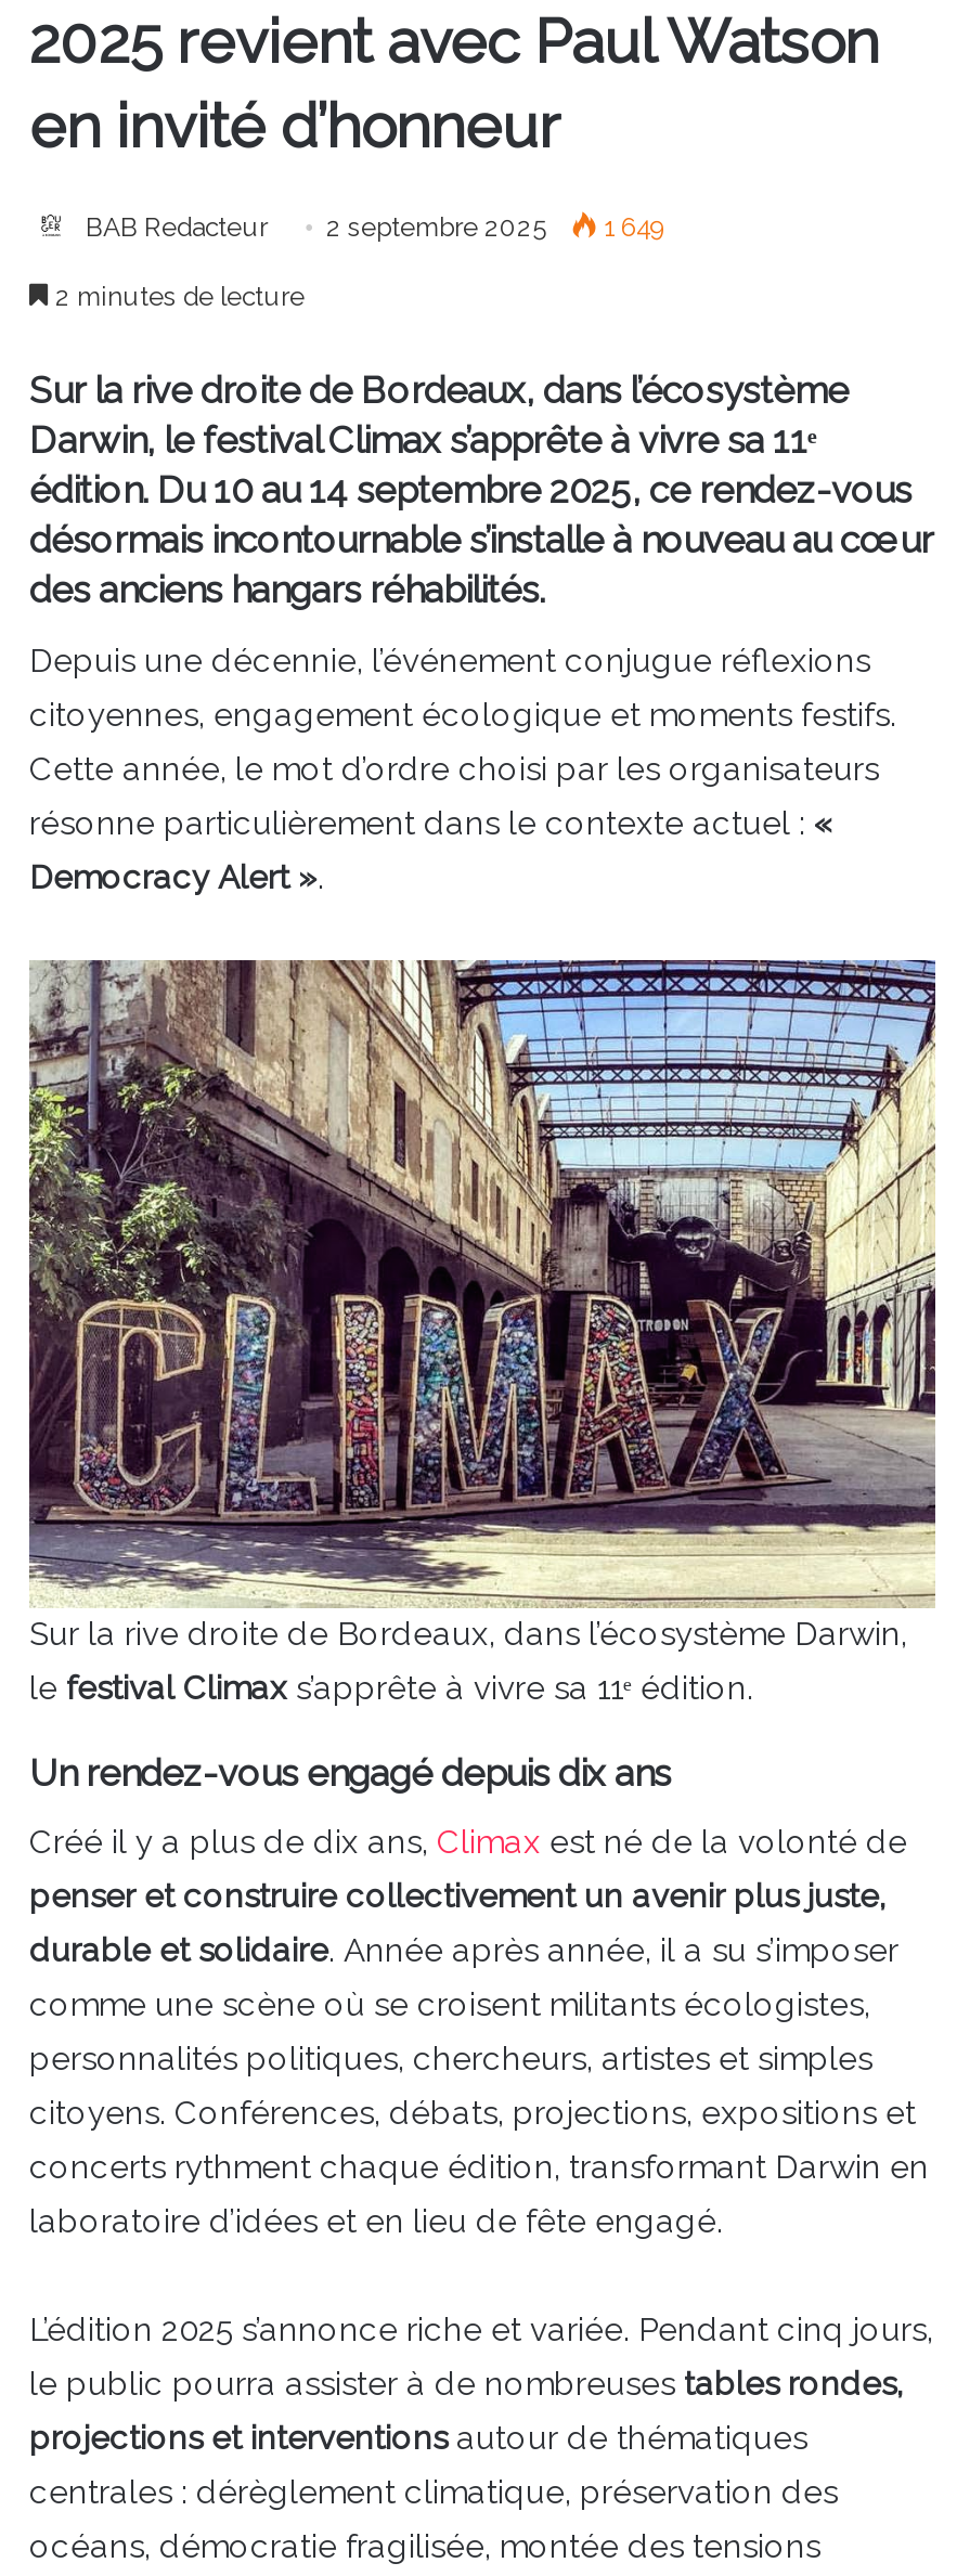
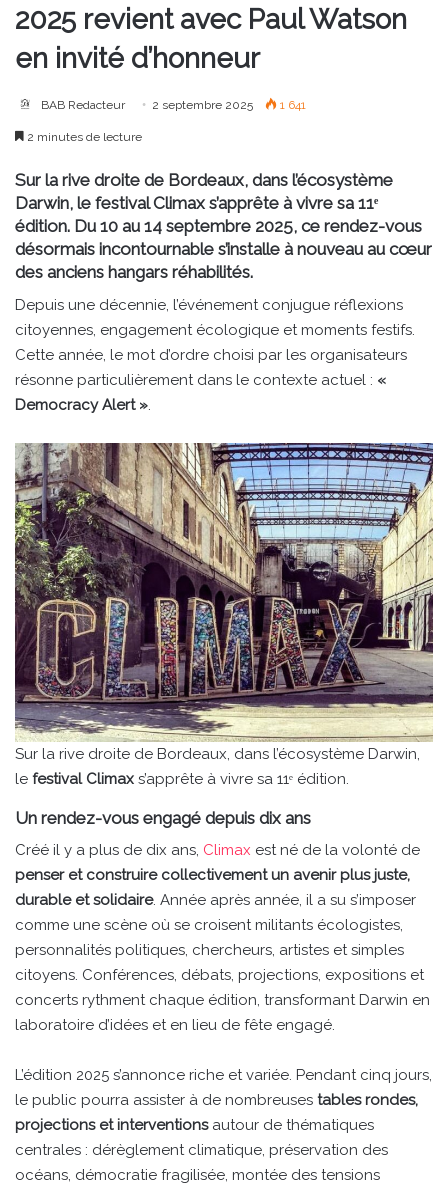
- BAB Redacteur 2 septembre 2025 1 649
+ BAB Redacteur 2 septembre 2025 1 641
